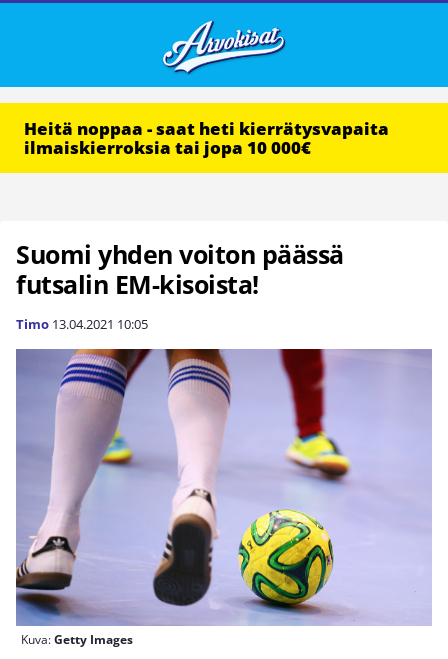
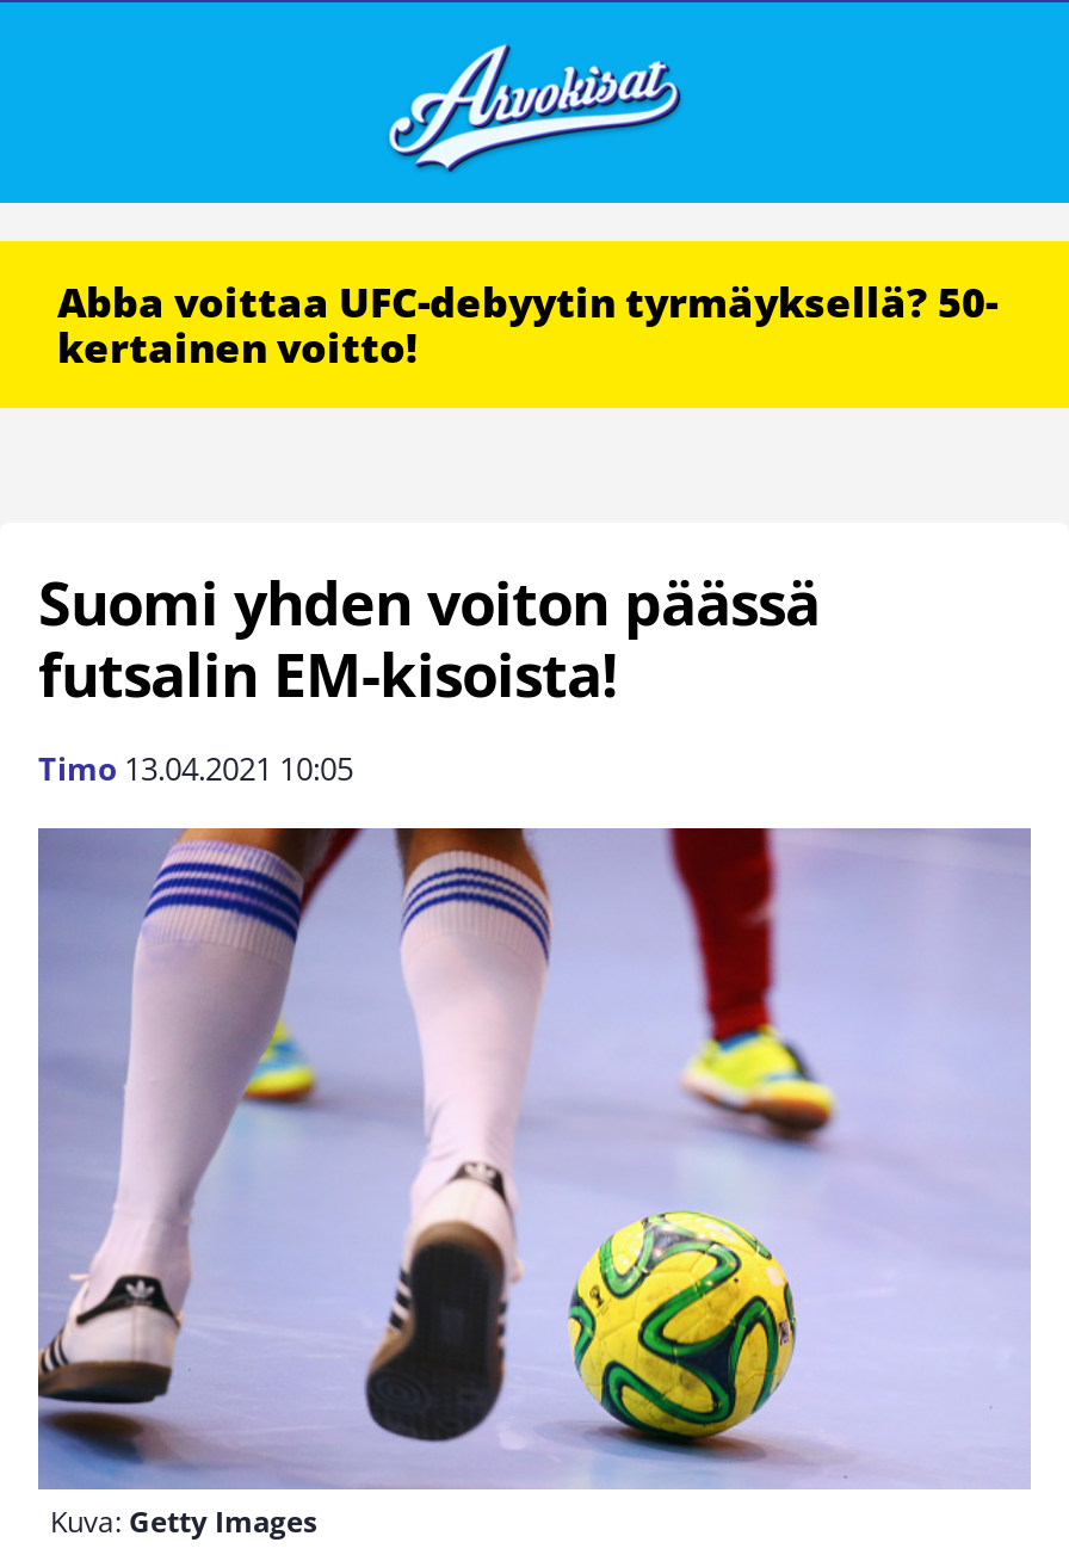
- Heitä noppaa - saat heti kierrätysvapaita
- ilmaiskierroksia tai jopa 10 000€
+ Abba voittaa UFC-debyytin tyrmäyksellä? 50-
+ kertainen voitto!
